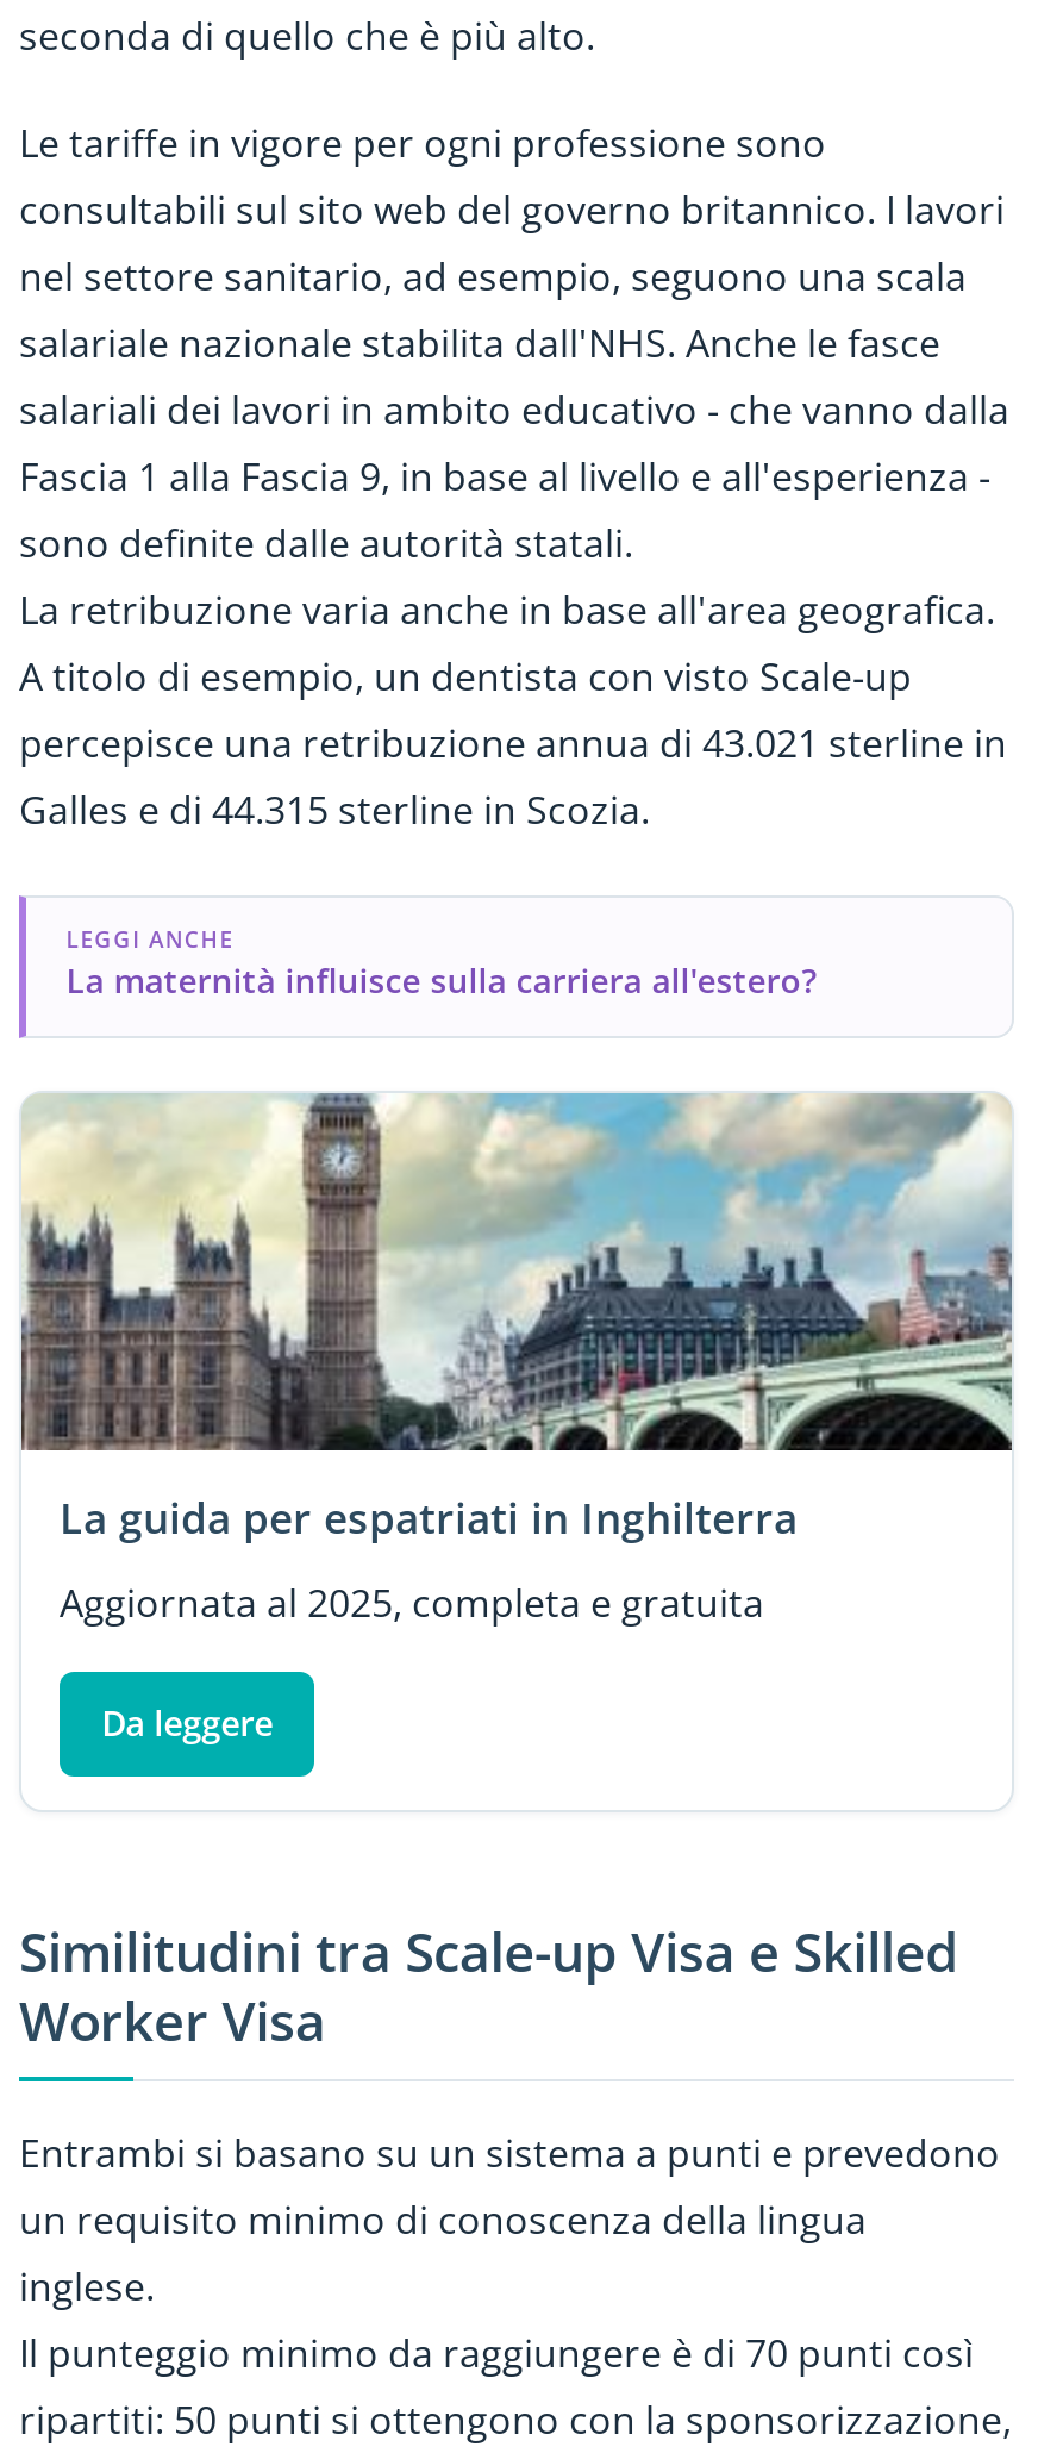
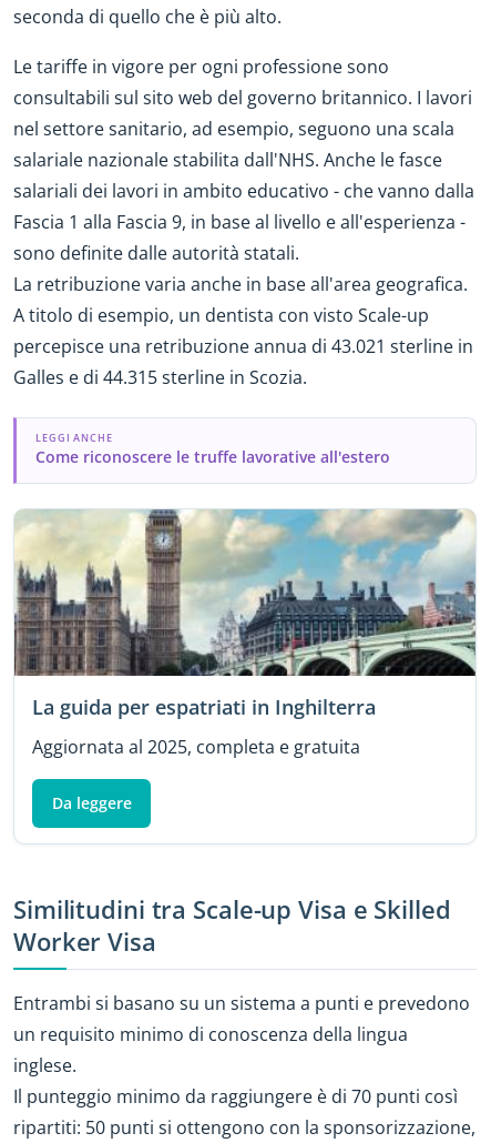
- La maternità influisce sulla carriera all'estero?
+ Come riconoscere le truffe lavorative all'estero
